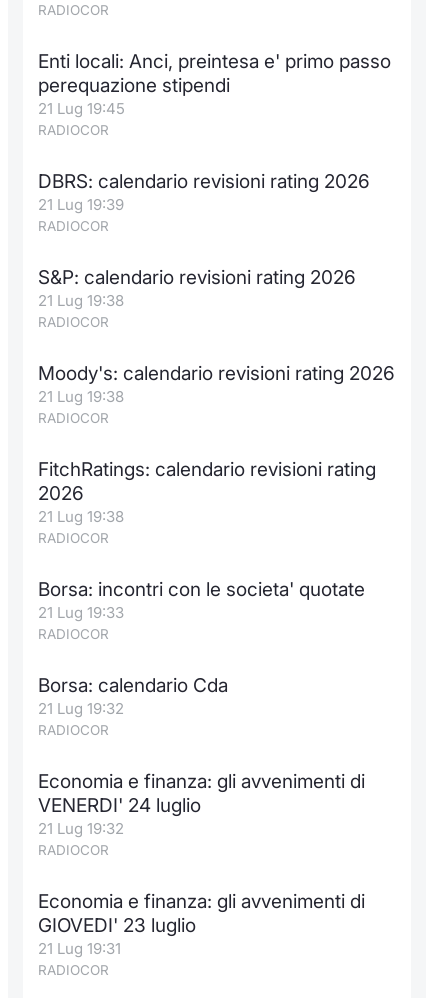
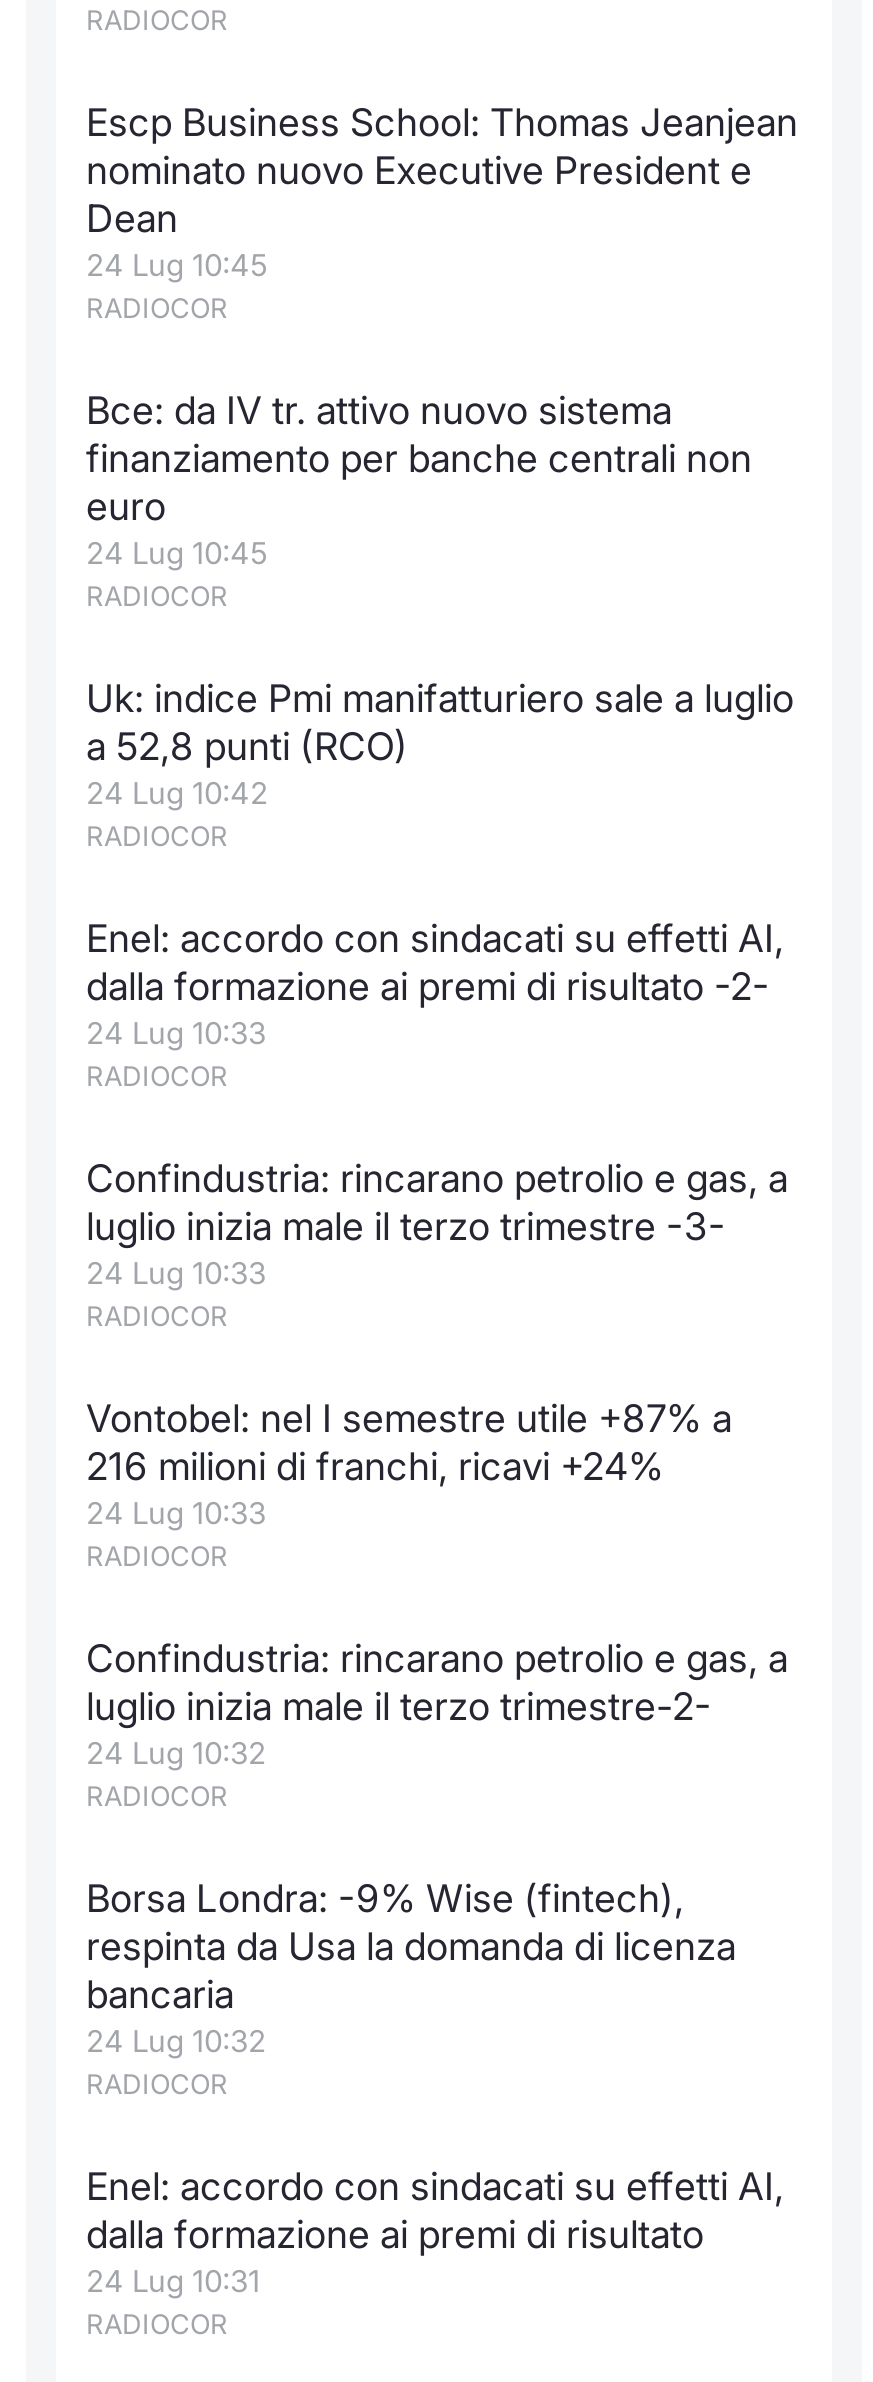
- Enti locali: Anci, preintesa e' primo passo
- perequazione stipendi
- 21 Lug 19:45
+ Escp Business School: Thomas Jeanjean
+ nominato nuovo Executive President e
+ Dean
+ 24 Lug 10:45

- DBRS: calendario revisioni rating 2026
- 21 Lug 19:39
+ Bce: da IV tr. attivo nuovo sistema
+ finanziamento per banche centrali non
+ euro
+ 24 Lug 10:45

- S&P: calendario revisioni rating 2026
- 21 Lug 19:38
+ Uk: indice Pmi manifatturiero sale a luglio
+ a 52,8 punti (RCO)
+ 24 Lug 10:42

- Moody's: calendario revisioni rating 2026
- 21 Lug 19:38
+ Enel: accordo con sindacati su effetti AI,
+ dalla formazione ai premi di risultato -2-
+ 24 Lug 10:33

- FitchRatings: calendario revisioni rating
- 2026
- 21 Lug 19:38
+ Confindustria: rincarano petrolio e gas, a
+ luglio inizia male il terzo trimestre -3-
+ 24 Lug 10:33

- Borsa: incontri con le societa' quotate
- 21 Lug 19:33
+ Vontobel: nel I semestre utile +87% a
+ 216 milioni di franchi, ricavi +24%
+ 24 Lug 10:33

- Borsa: calendario Cda
- 21 Lug 19:32
+ Confindustria: rincarano petrolio e gas, a
+ luglio inizia male il terzo trimestre-2-
+ 24 Lug 10:32

- Economia e finanza: gli avvenimenti di
- VENERDI' 24 luglio
- 21 Lug 19:32
+ Borsa Londra: -9% Wise (fintech),
+ respinta da Usa la domanda di licenza
+ bancaria
+ 24 Lug 10:32

- Economia e finanza: gli avvenimenti di
- GIOVEDI' 23 luglio
- 21 Lug 19:31
+ Enel: accordo con sindacati su effetti AI,
+ dalla formazione ai premi di risultato
+ 24 Lug 10:31
